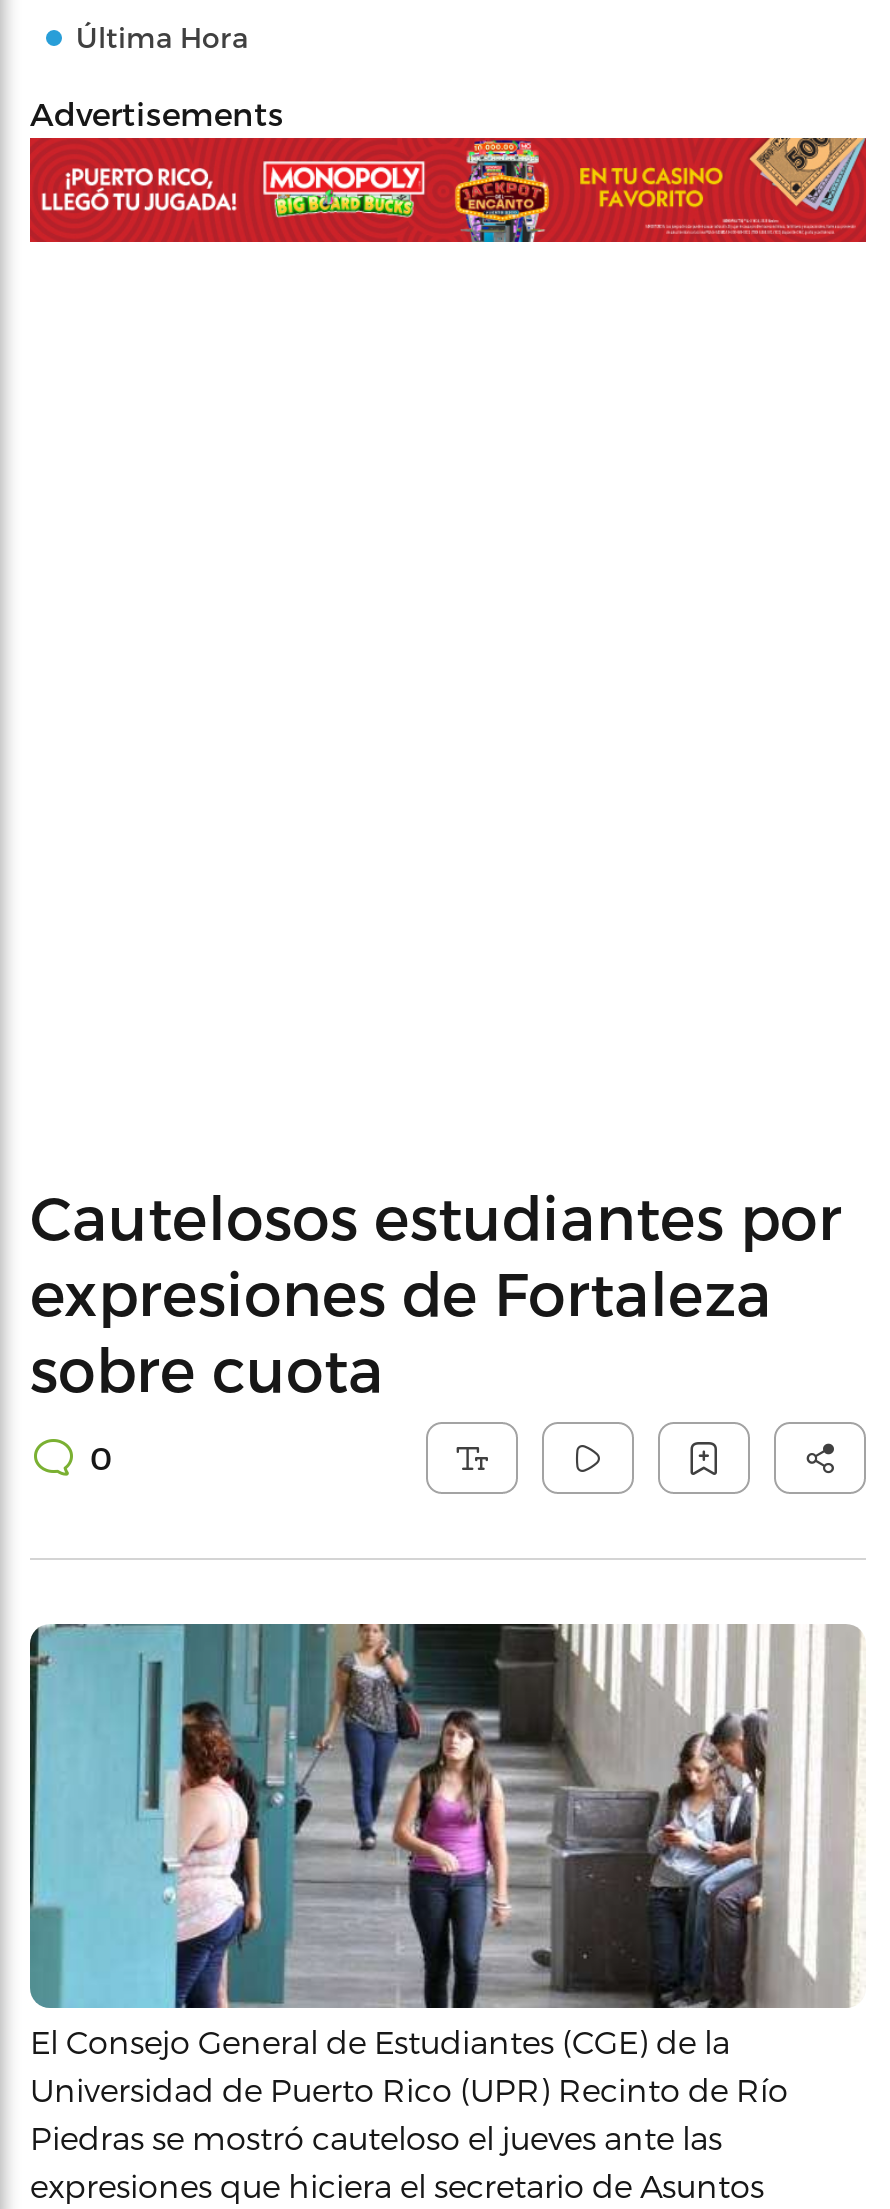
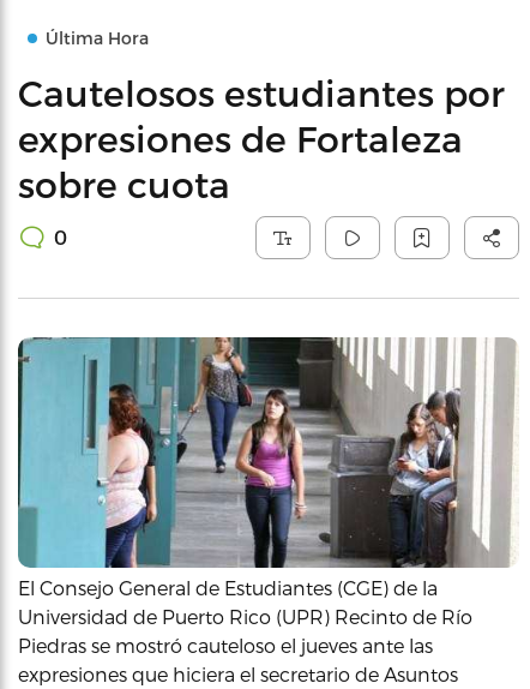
- Advertisements

- [image]
